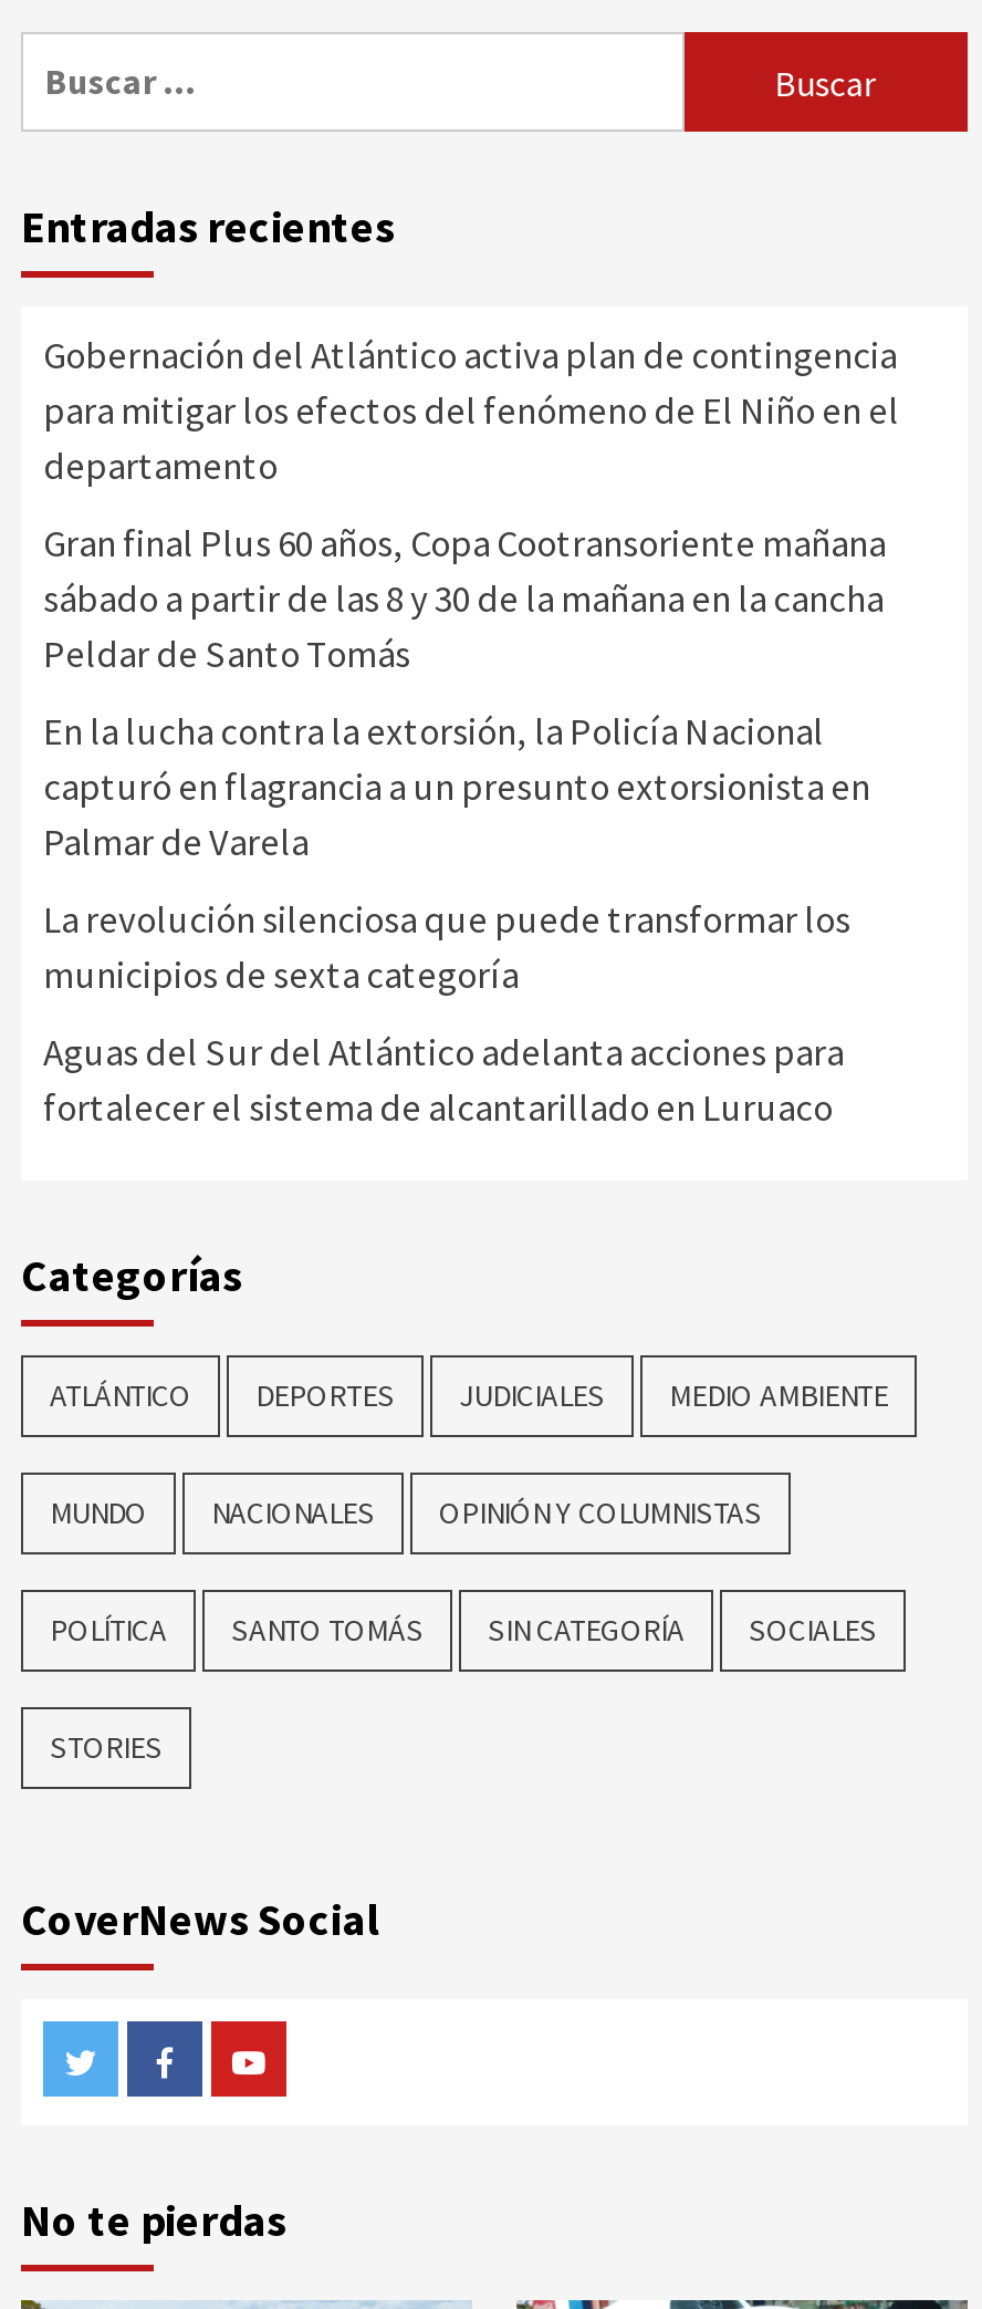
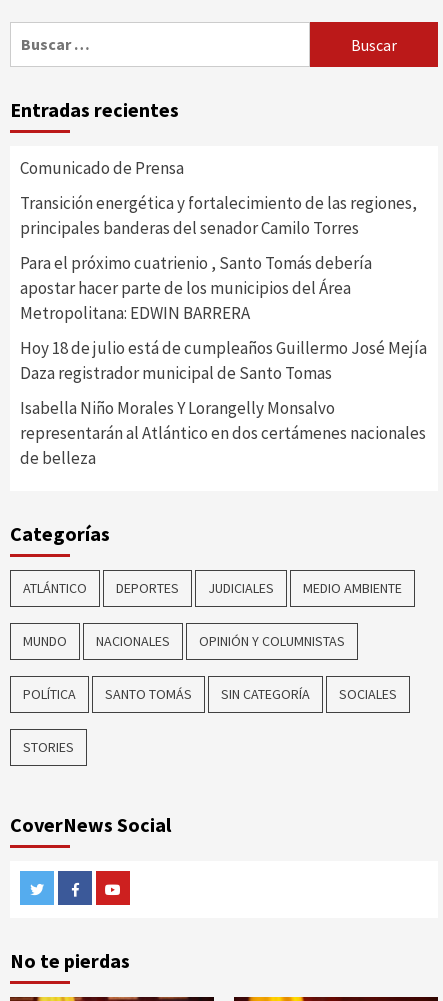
- Gobernación del Atlántico activa plan de contingencia
- para mitigar los efectos del fenómeno de El Niño en el
- departamento
+ Comunicado de Prensa

- Gran final Plus 60 años, Copa Cootransoriente mañana
- sábado a partir de las 8 y 30 de la mañana en la cancha
- Peldar de Santo Tomás
+ Transición energética y fortalecimiento de las regiones,
+ principales banderas del senador Camilo Torres

- En la lucha contra la extorsión, la Policía Nacional
- capturó en flagrancia a un presunto extorsionista en
- Palmar de Varela
+ Para el próximo cuatrienio , Santo Tomás debería
+ apostar hacer parte de los municipios del Área
+ Metropolitana: EDWIN BARRERA

- La revolución silenciosa que puede transformar los
- municipios de sexta categoría
+ Hoy 18 de julio está de cumpleaños Guillermo José Mejía
+ Daza registrador municipal de Santo Tomas

- Aguas del Sur del Atlántico adelanta acciones para
- fortalecer el sistema de alcantarillado en Luruaco
+ Isabella Niño Morales Y Lorangelly Monsalvo
+ representarán al Atlántico en dos certámenes nacionales
+ de belleza
